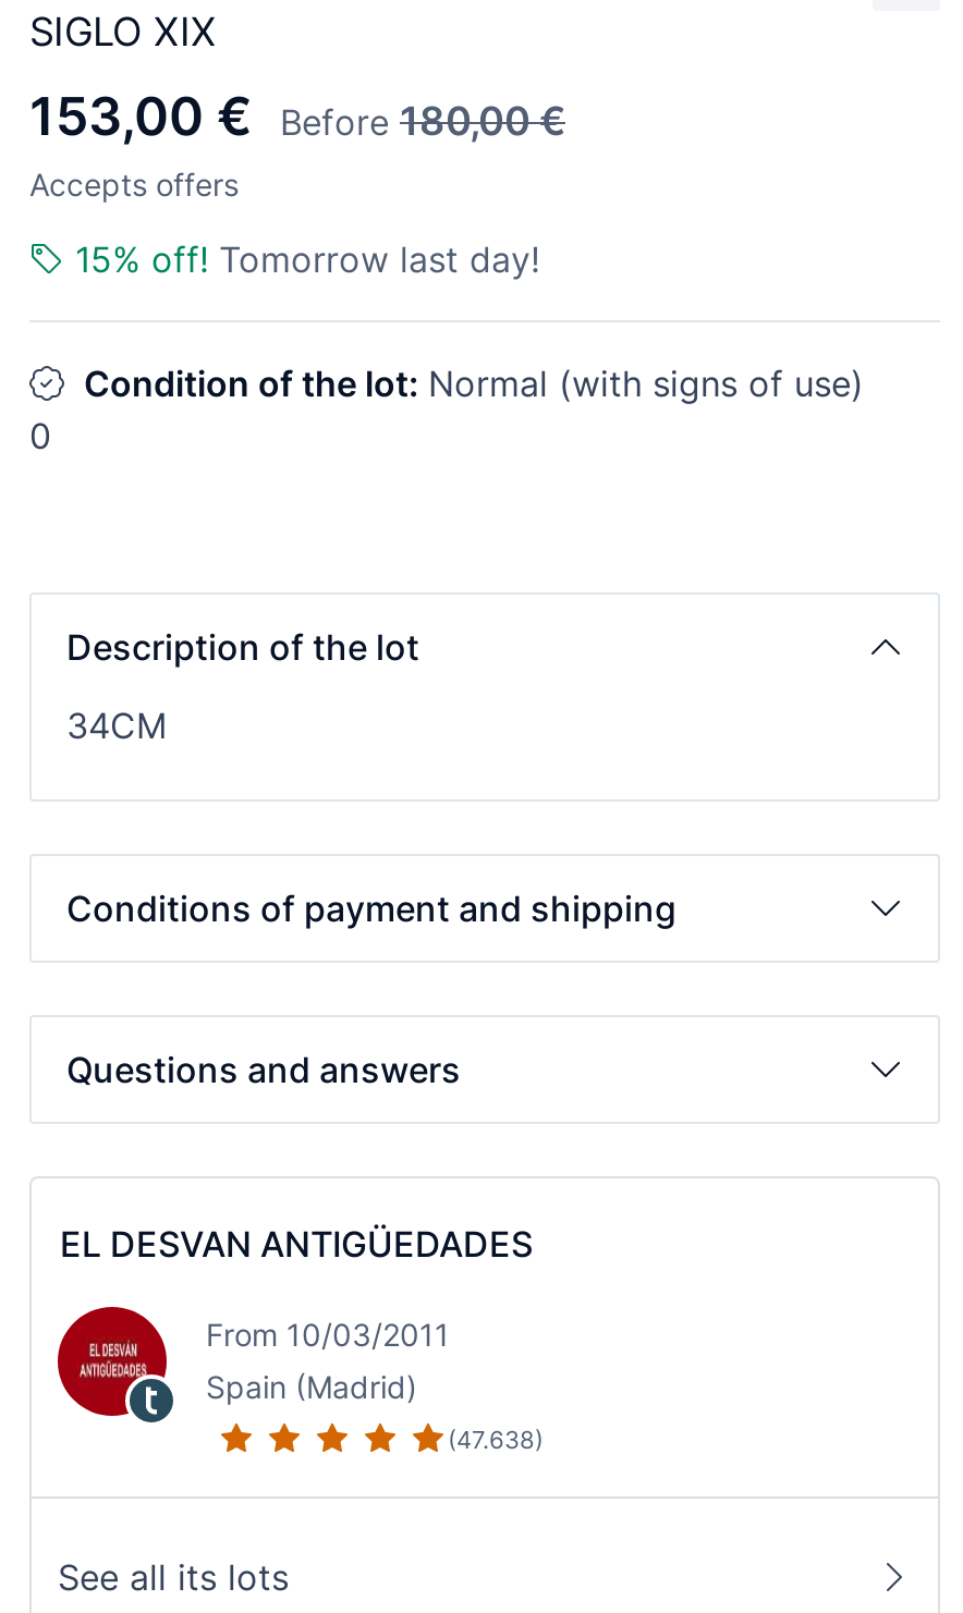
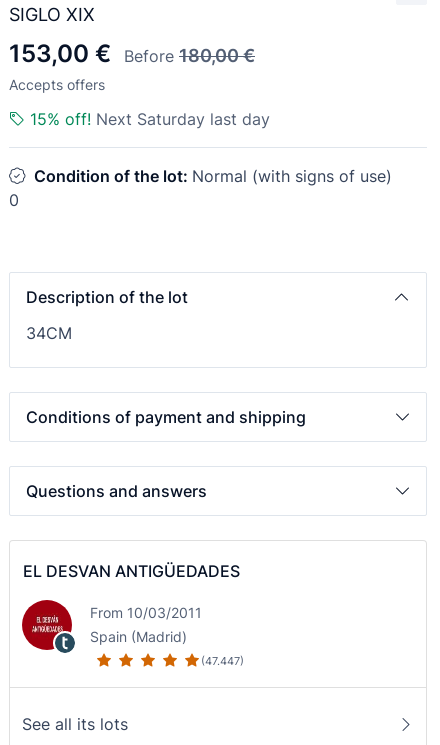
- 15% off! Tomorrow last day!
+ 15% off! Next Saturday last day

- (47.638)
+ (47.447)
